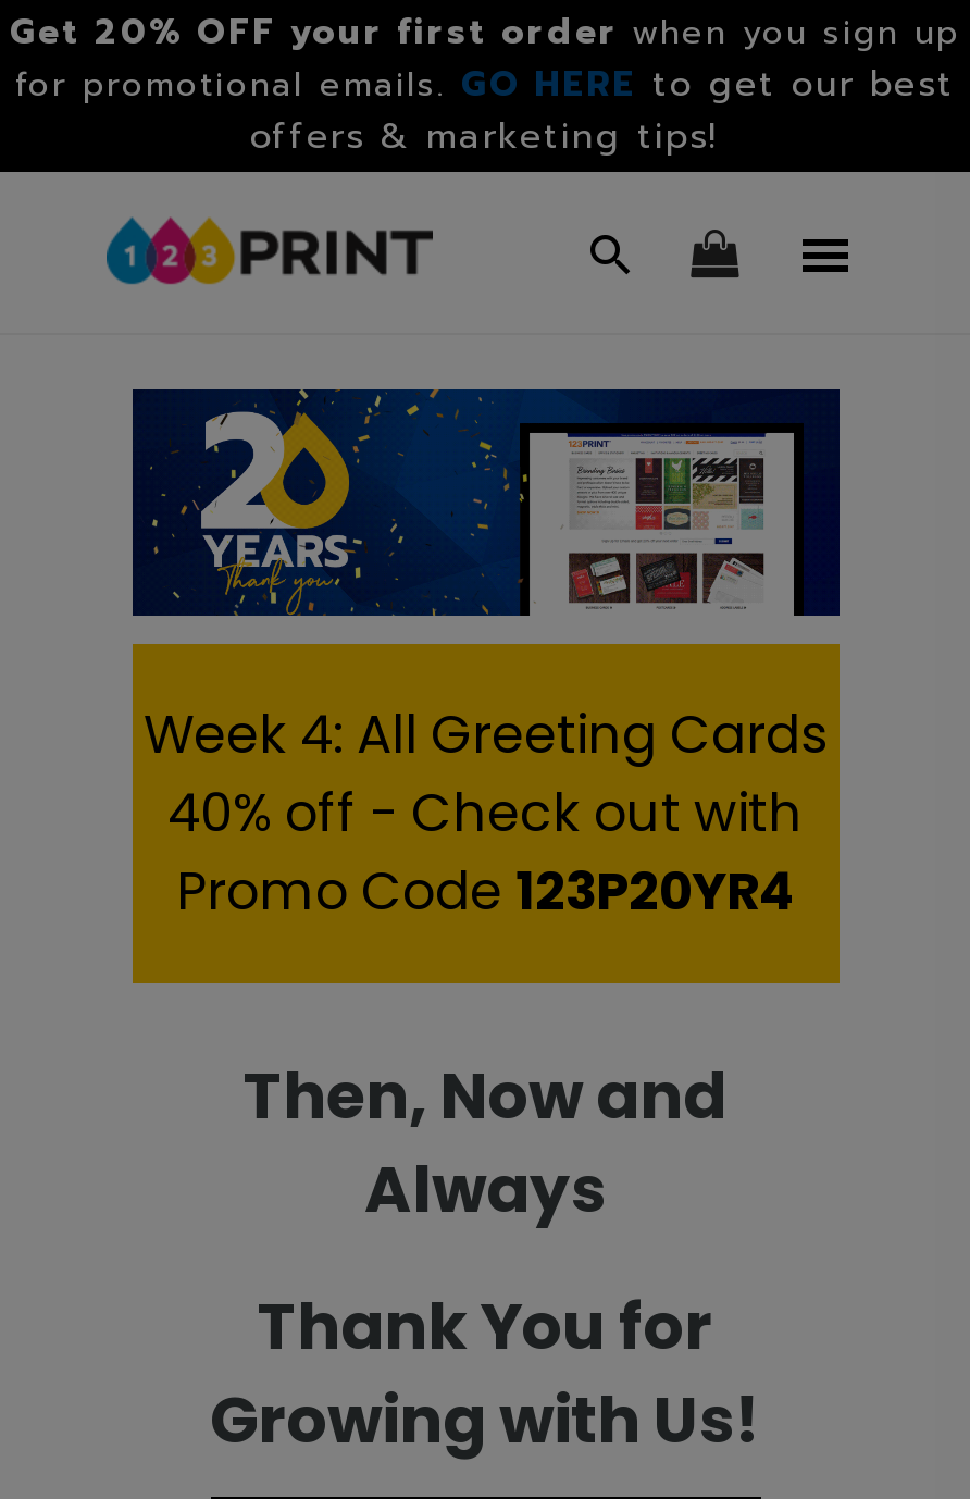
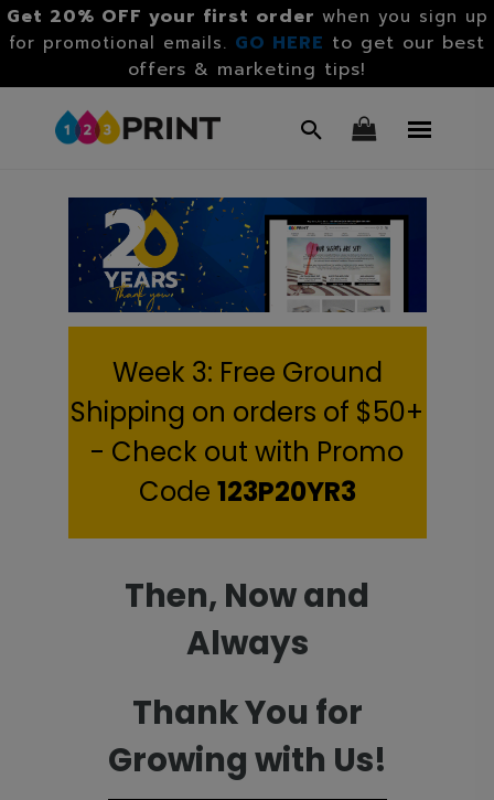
- [image]
+ [image]

- Week 4: All Greeting Cards
- 40% off - Check out with
- Promo Code 123P20YR4
+ Week 3: Free Ground
+ Shipping on orders of $50+
+ - Check out with Promo
+ Code 123P20YR3
